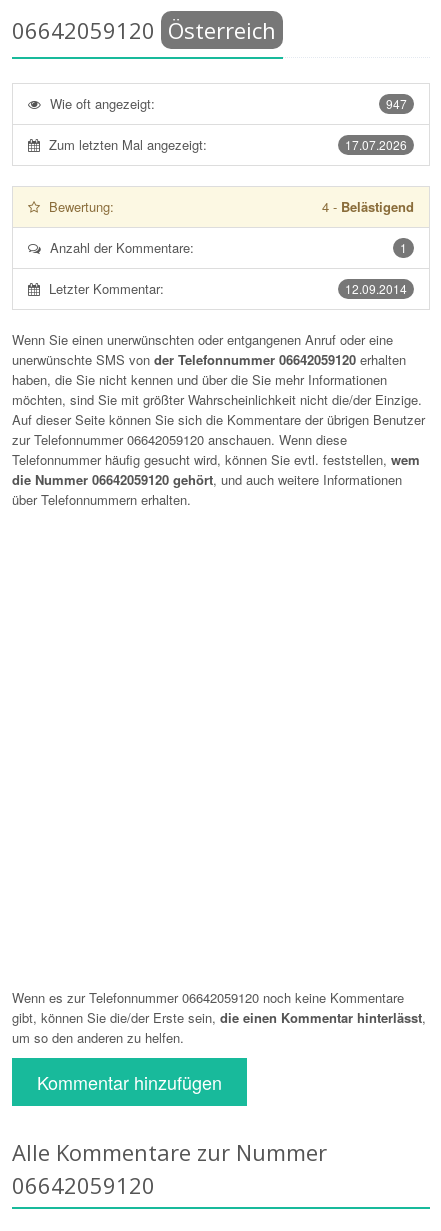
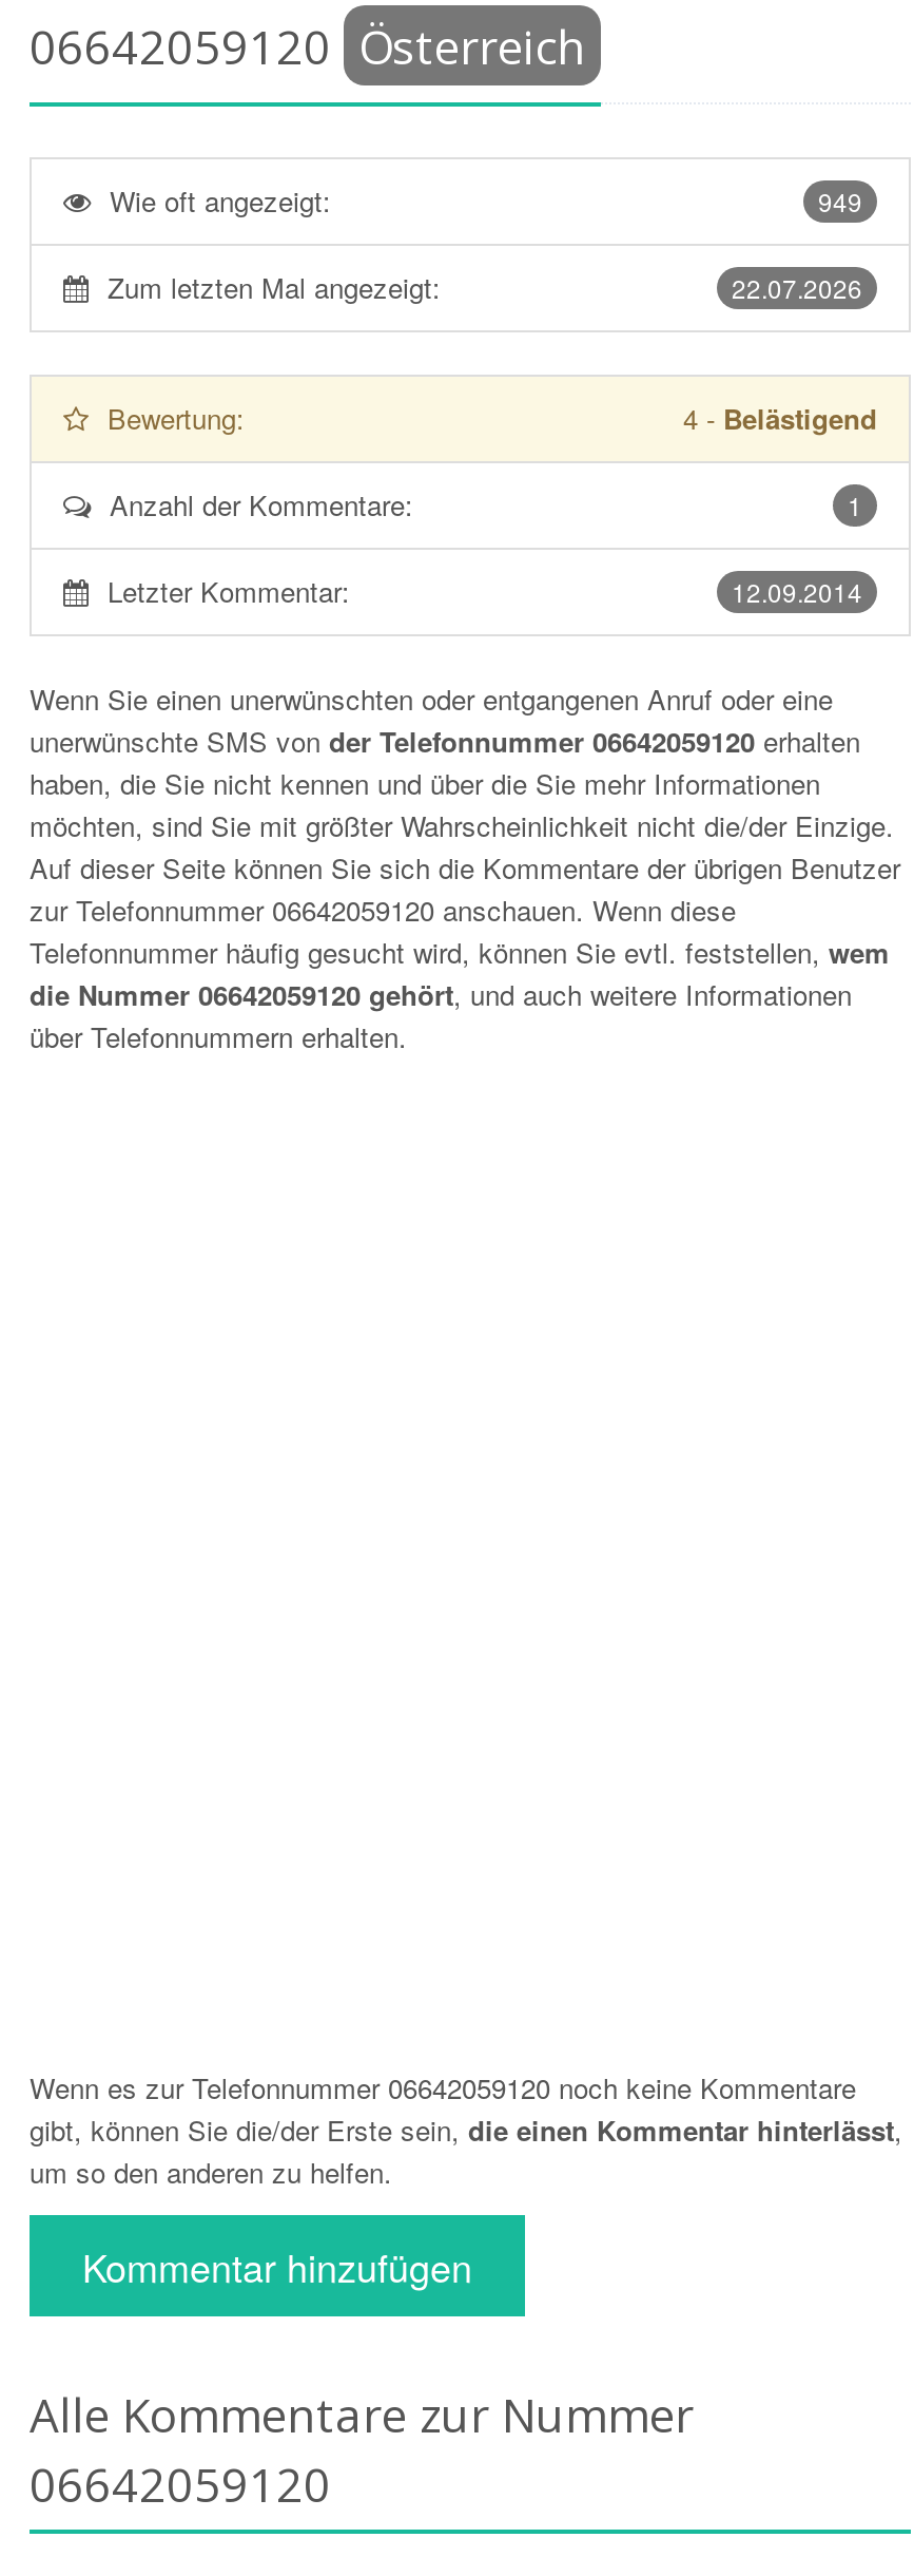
- 947
+ 949

- 17.07.2026
+ 22.07.2026
